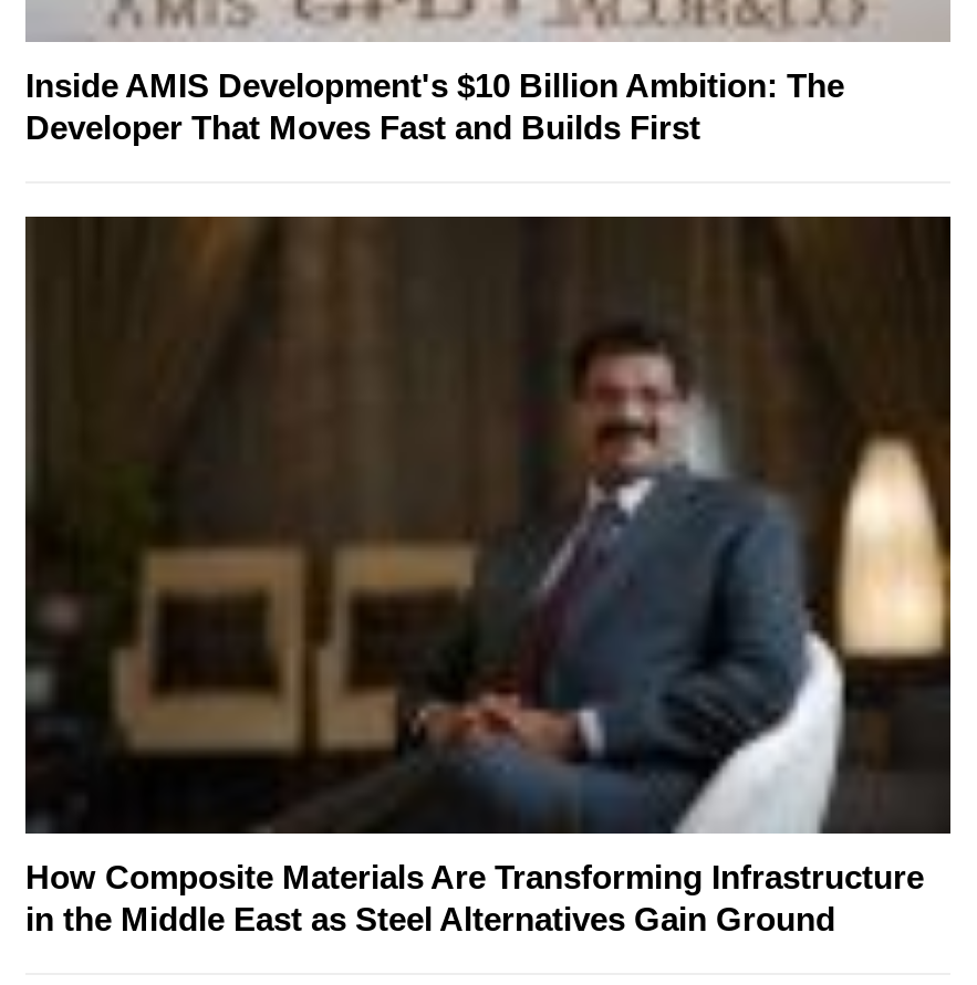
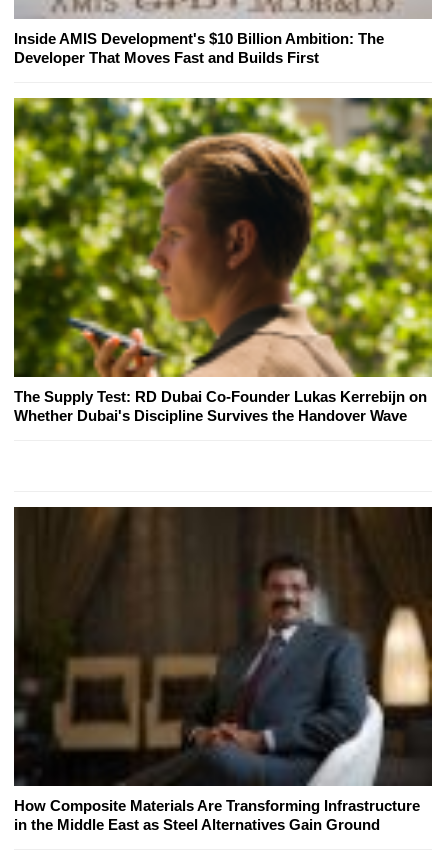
+ [image]
+ The Supply Test: RD Dubai Co-Founder Lukas Kerrebijn on
+ Whether Dubai's Discipline Survives the Handover Wave
